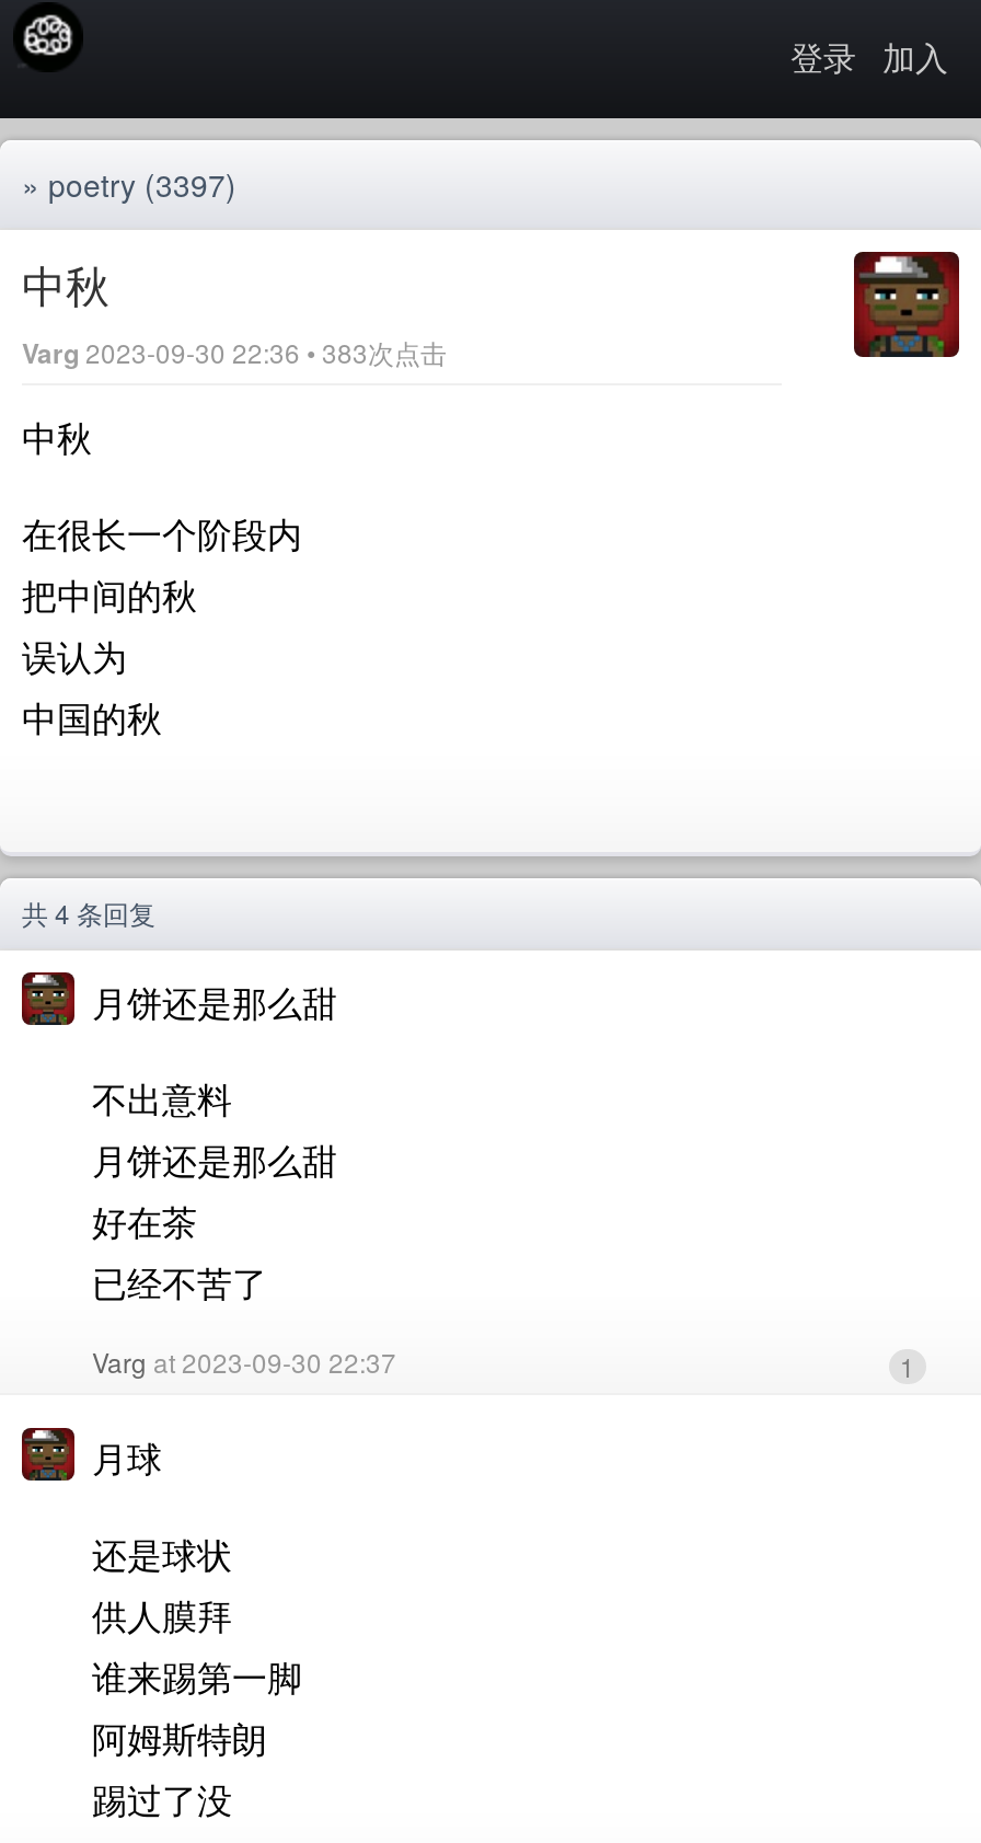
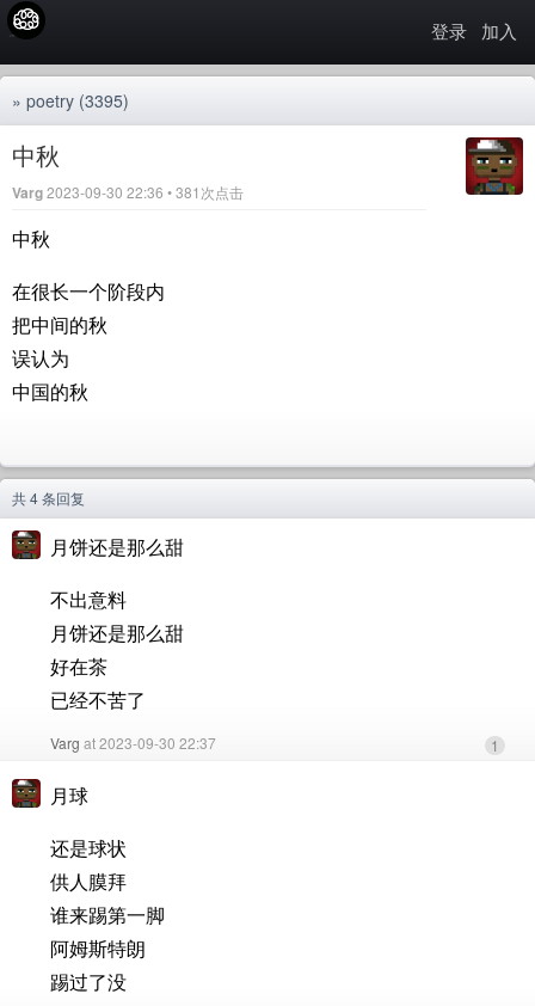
- » poetry (3397)
+ » poetry (3395)

- Varg 2023-09-30 22:36 • 383次点击
+ Varg 2023-09-30 22:36 • 381次点击
